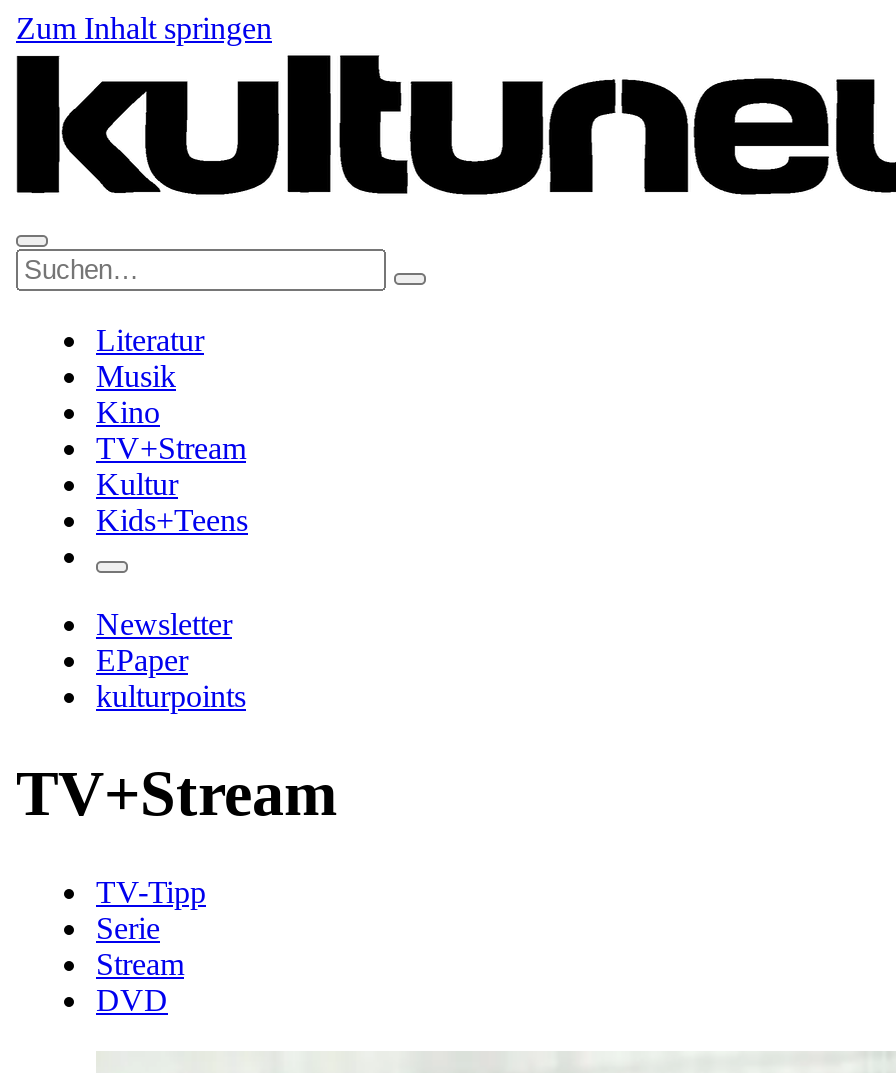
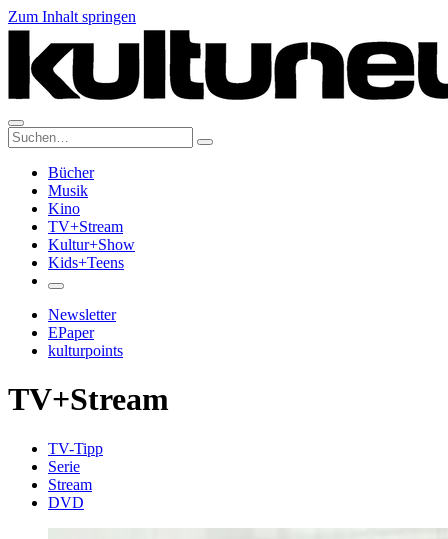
- Literatur
+ Bücher

- Kultur
+ Kultur+Show
